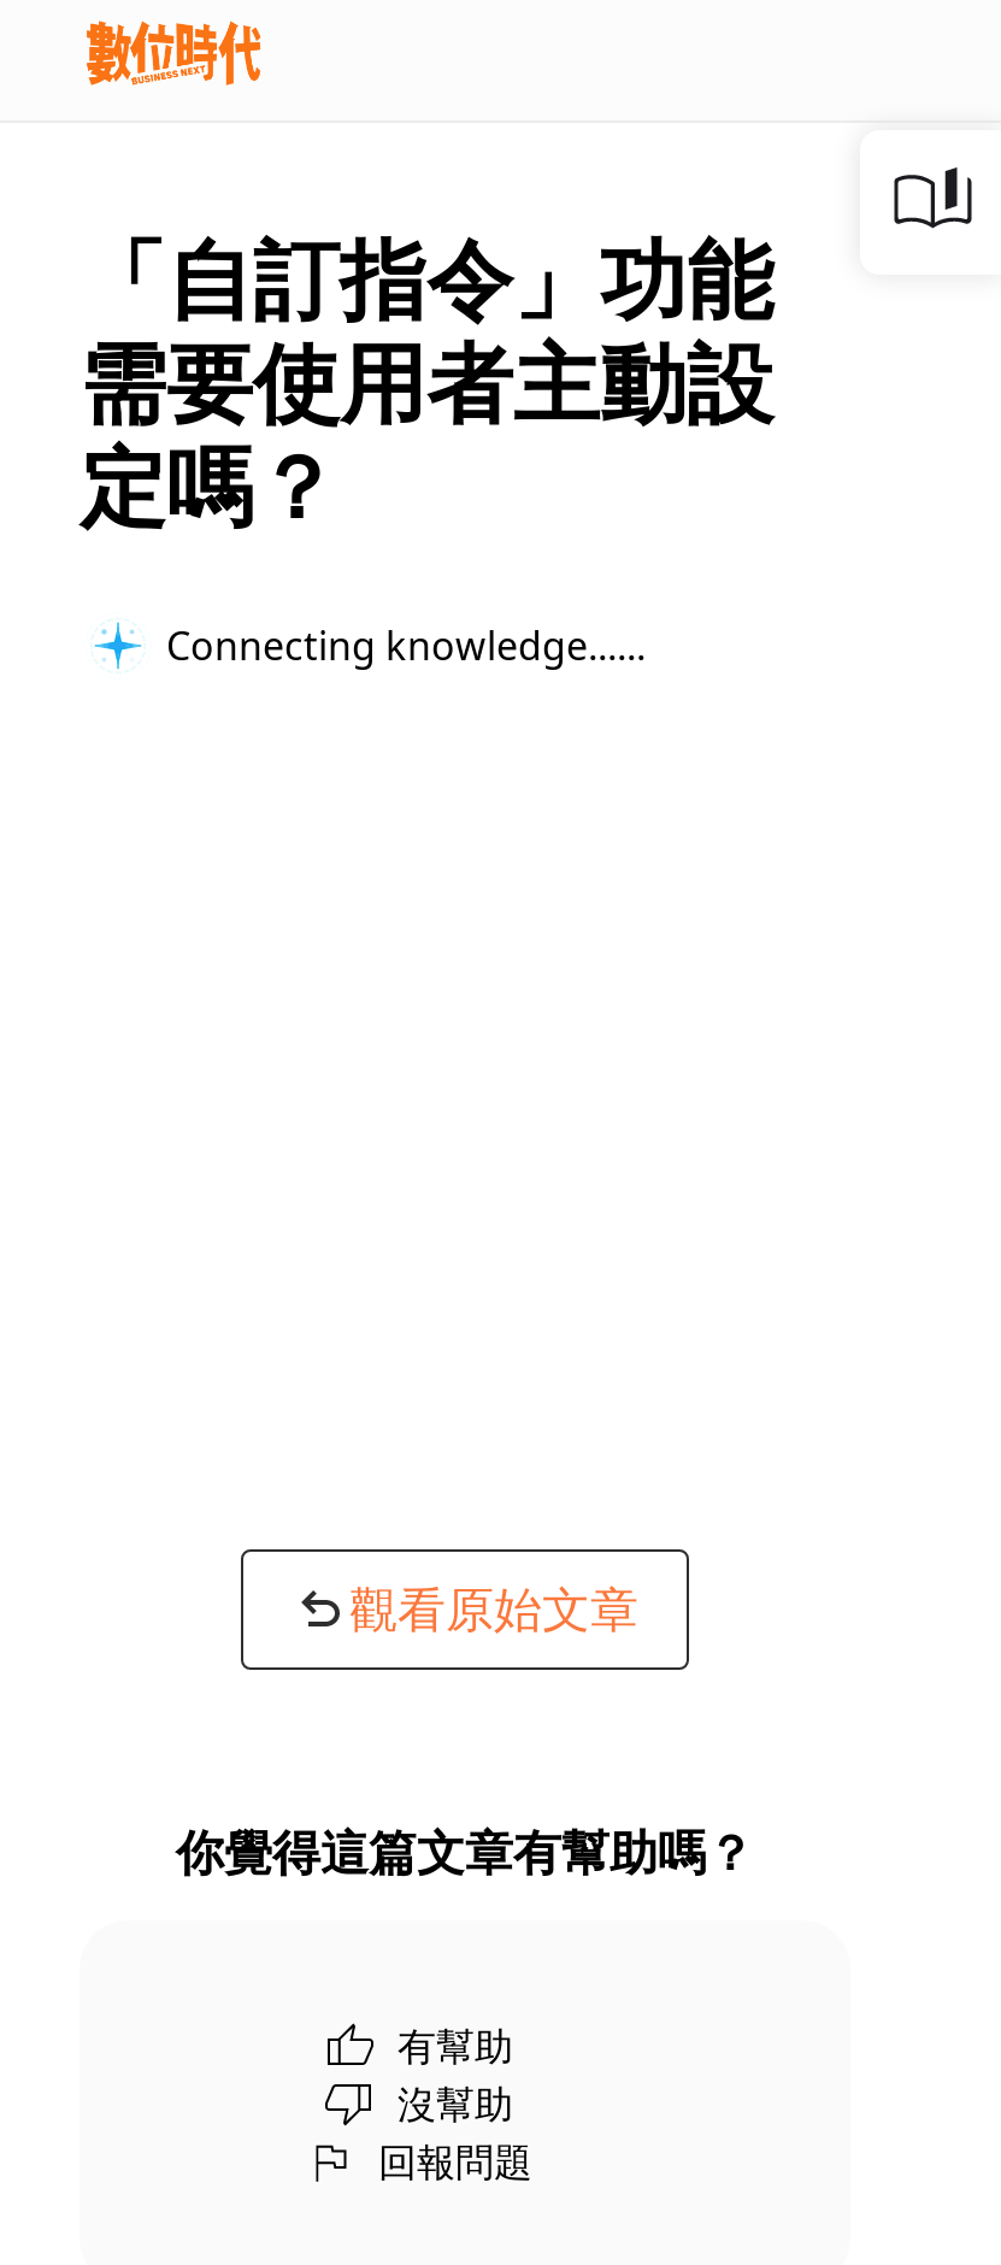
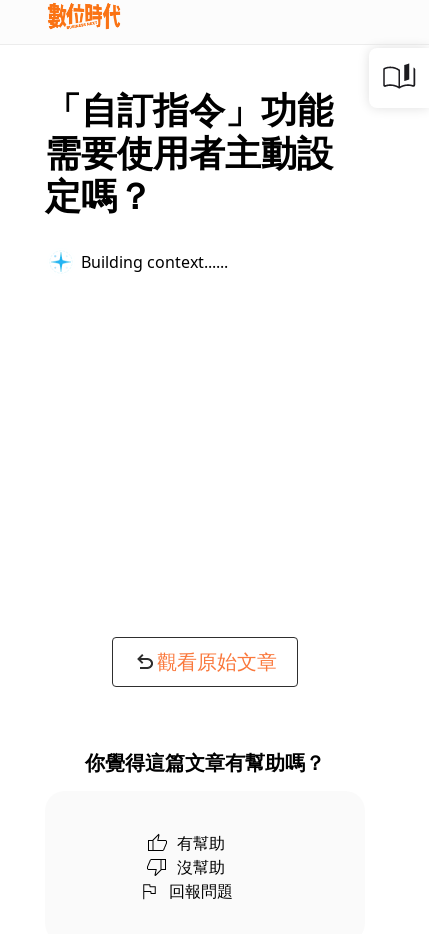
- Connecting knowledge...
+ Building context...
